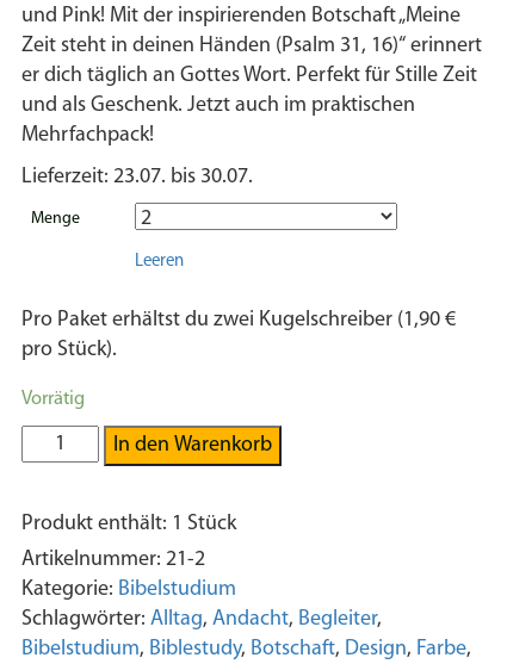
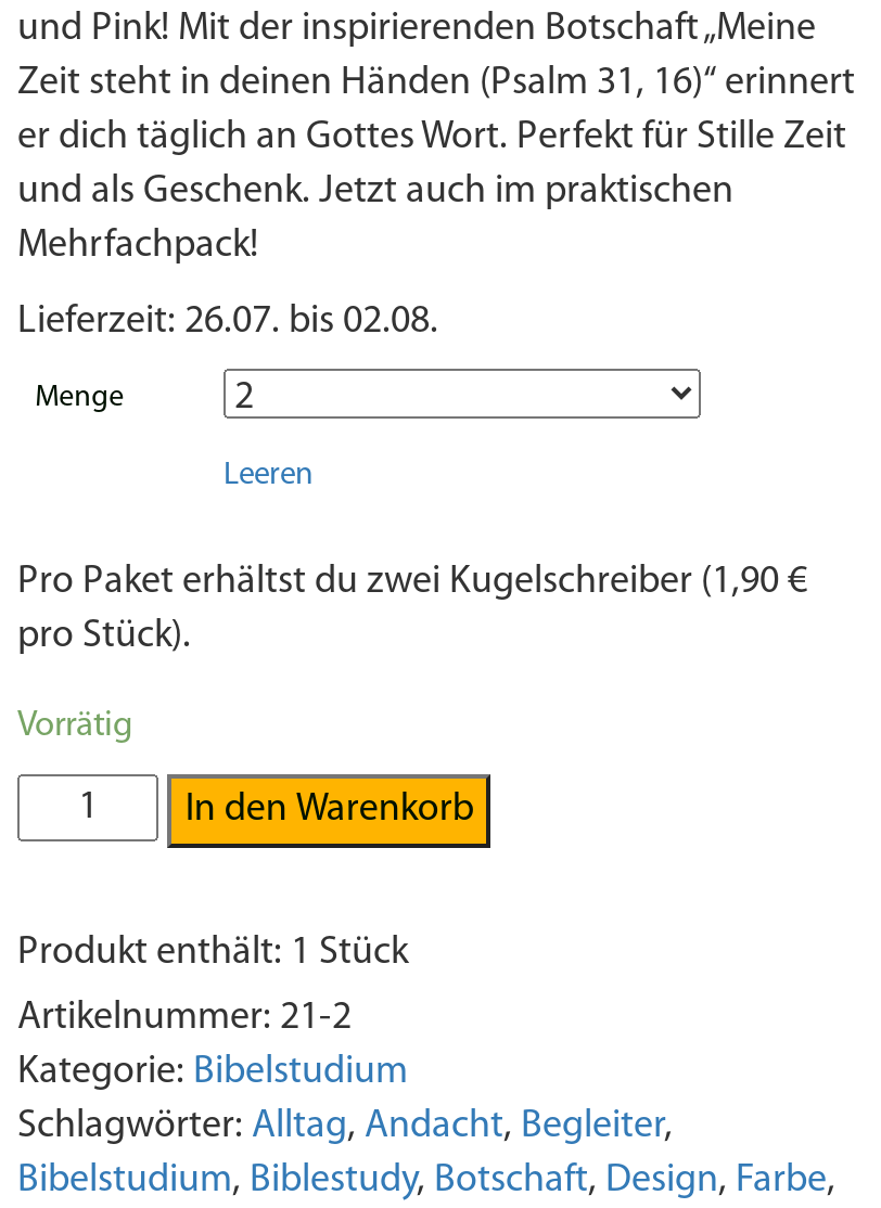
- Lieferzeit: 23.07. bis 30.07.
+ Lieferzeit: 26.07. bis 02.08.
